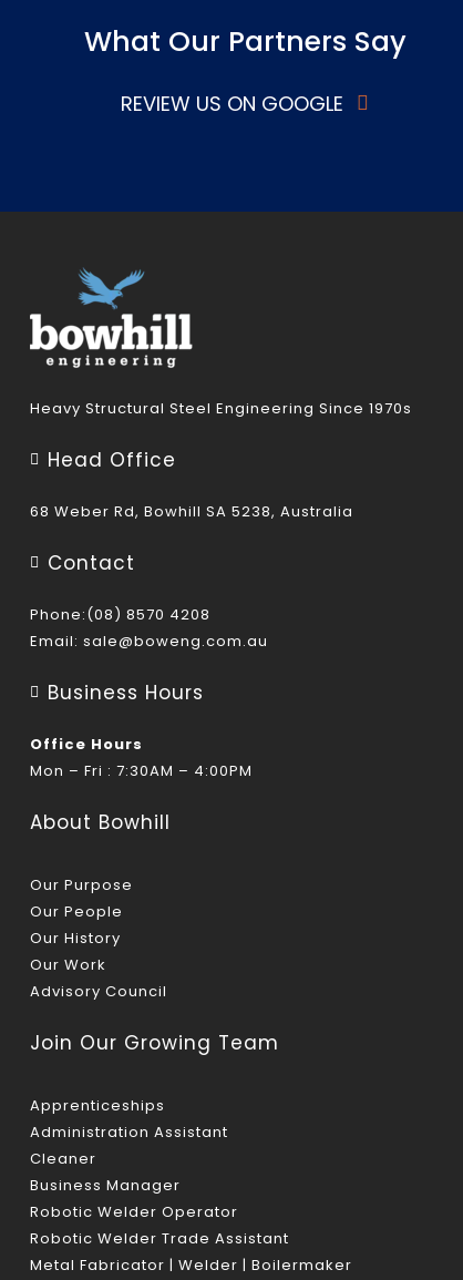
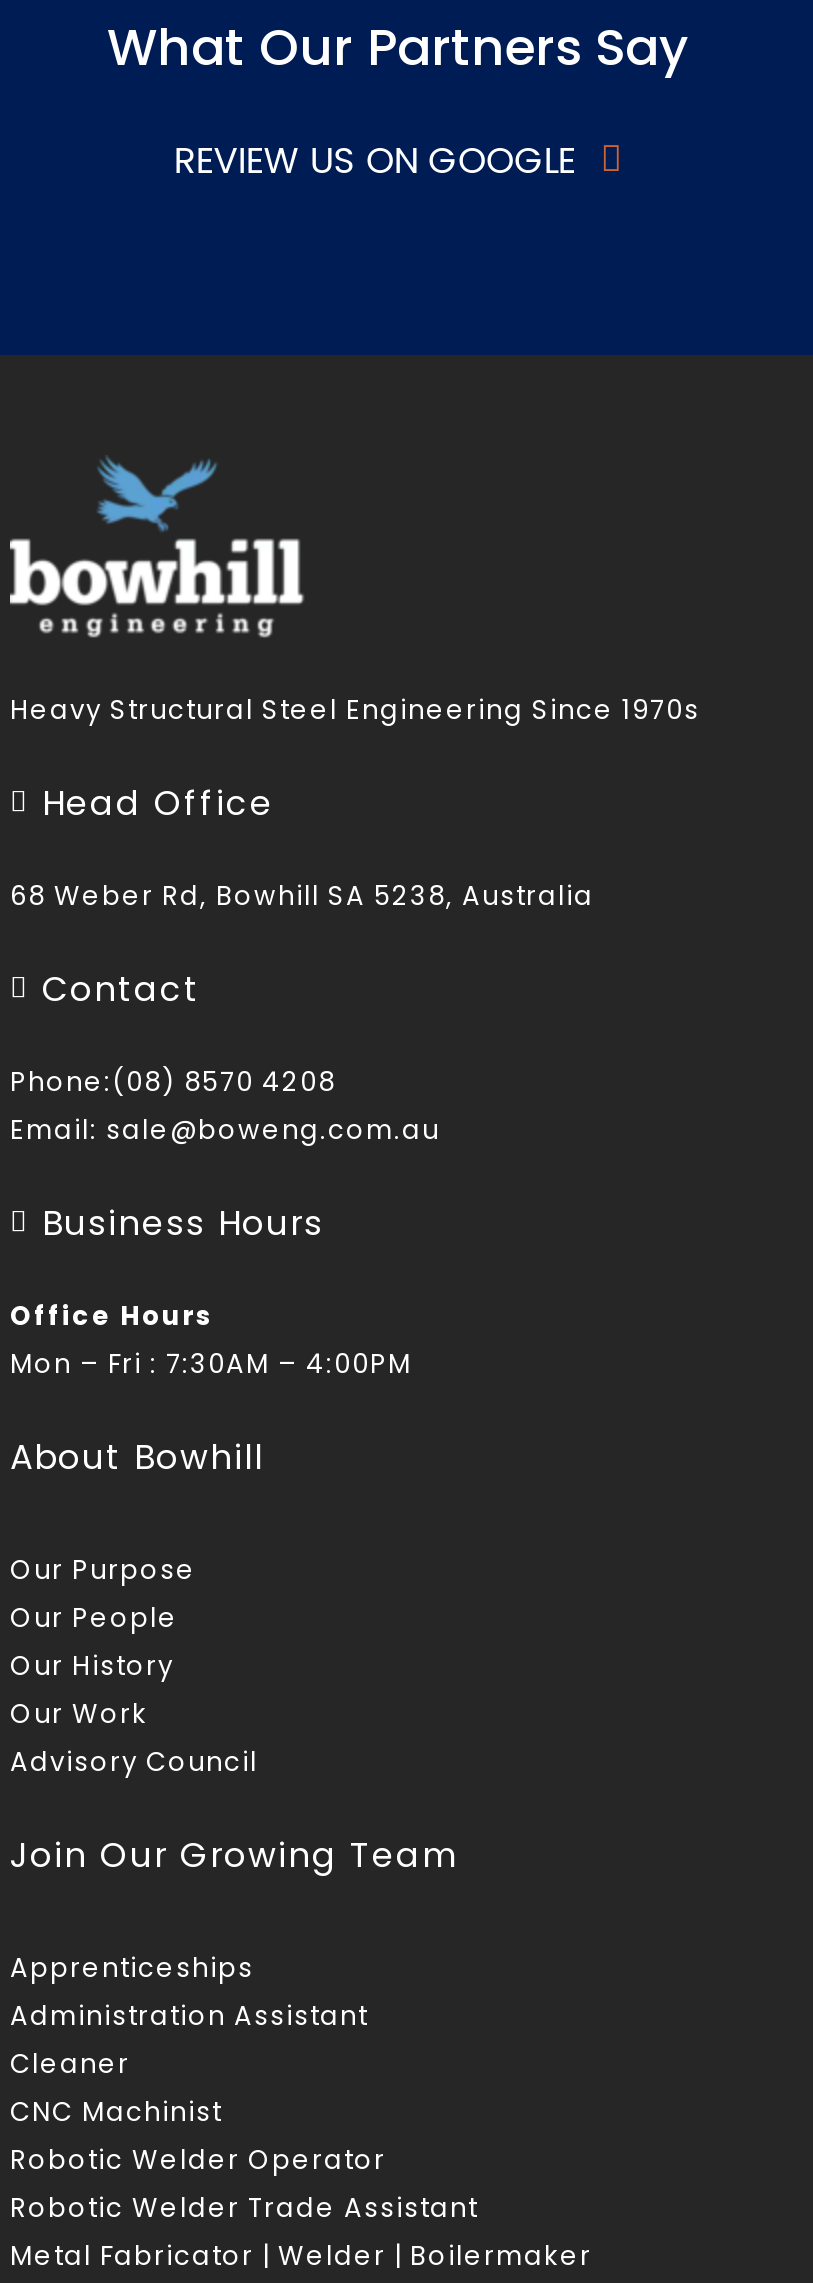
- Business Manager
+ CNC Machinist
